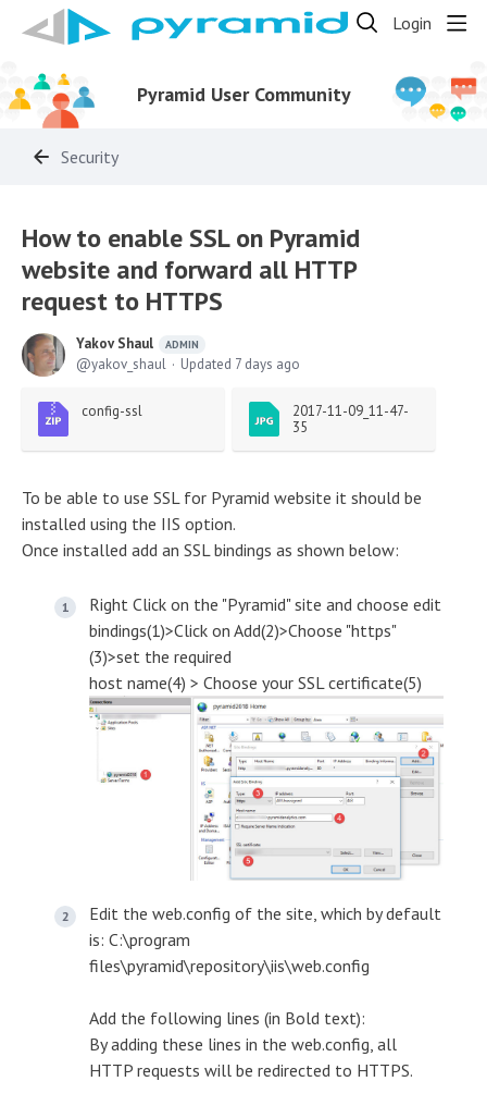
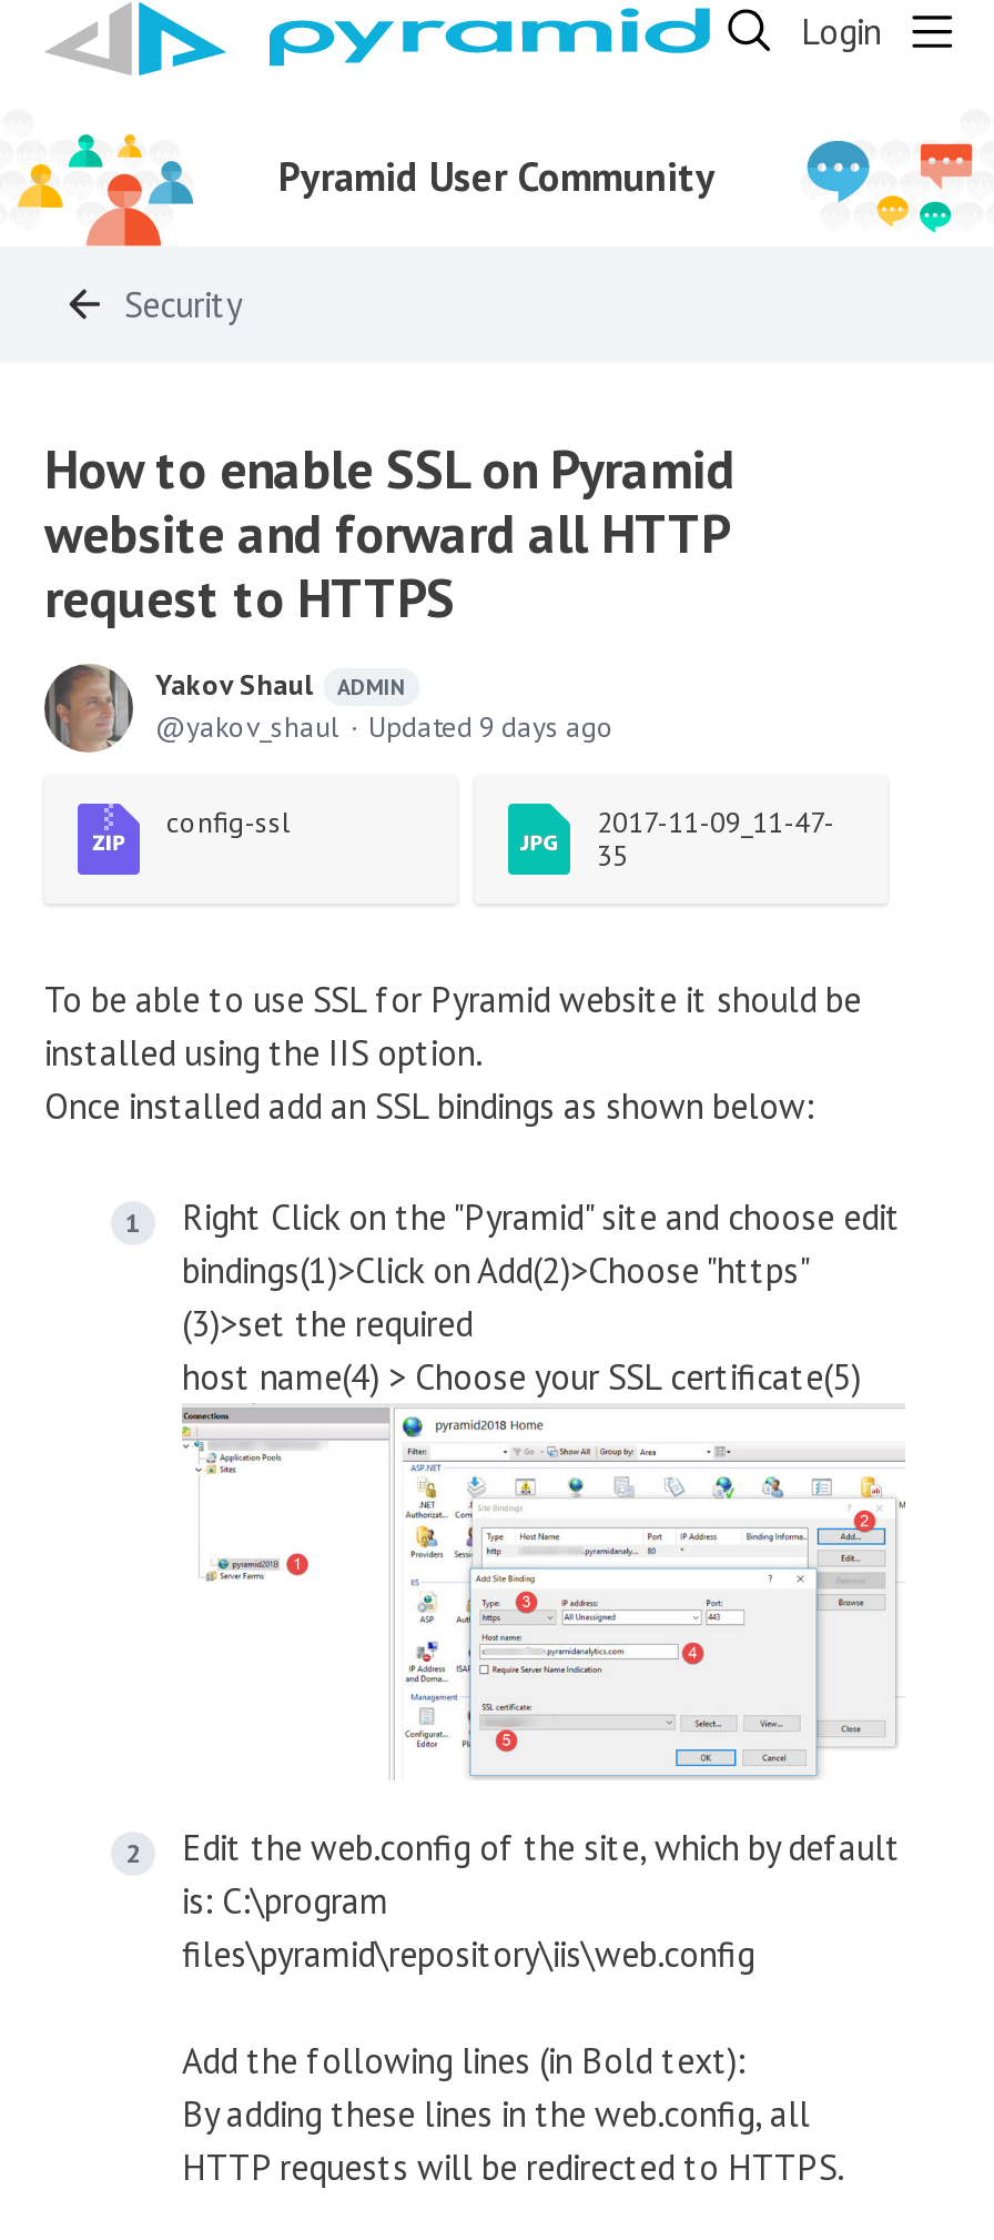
- Updated 7 days ago
+ Updated 9 days ago
